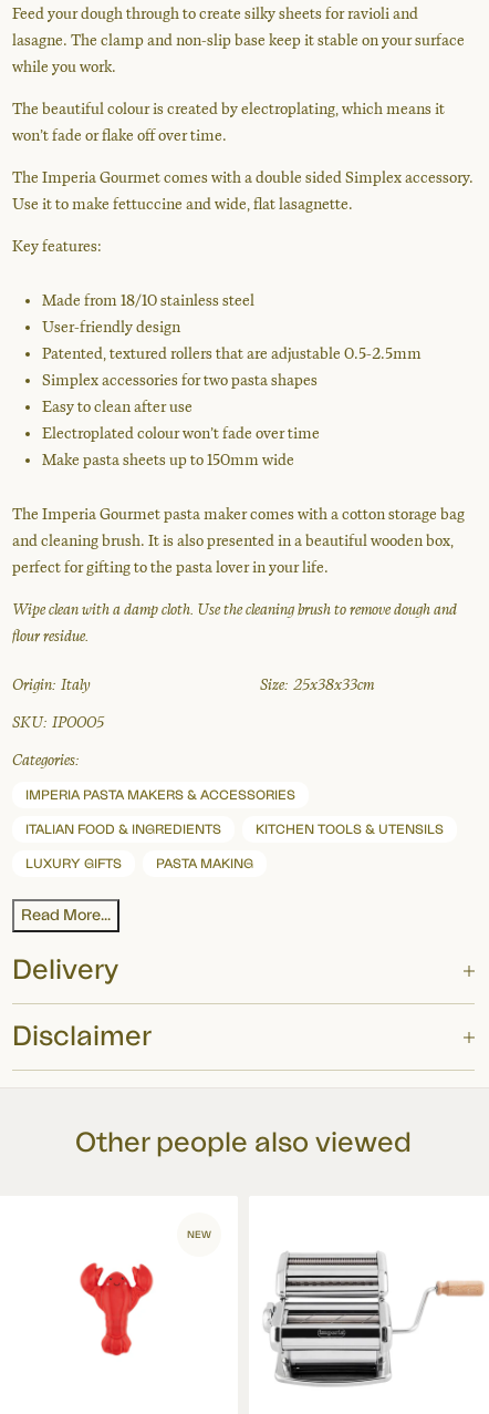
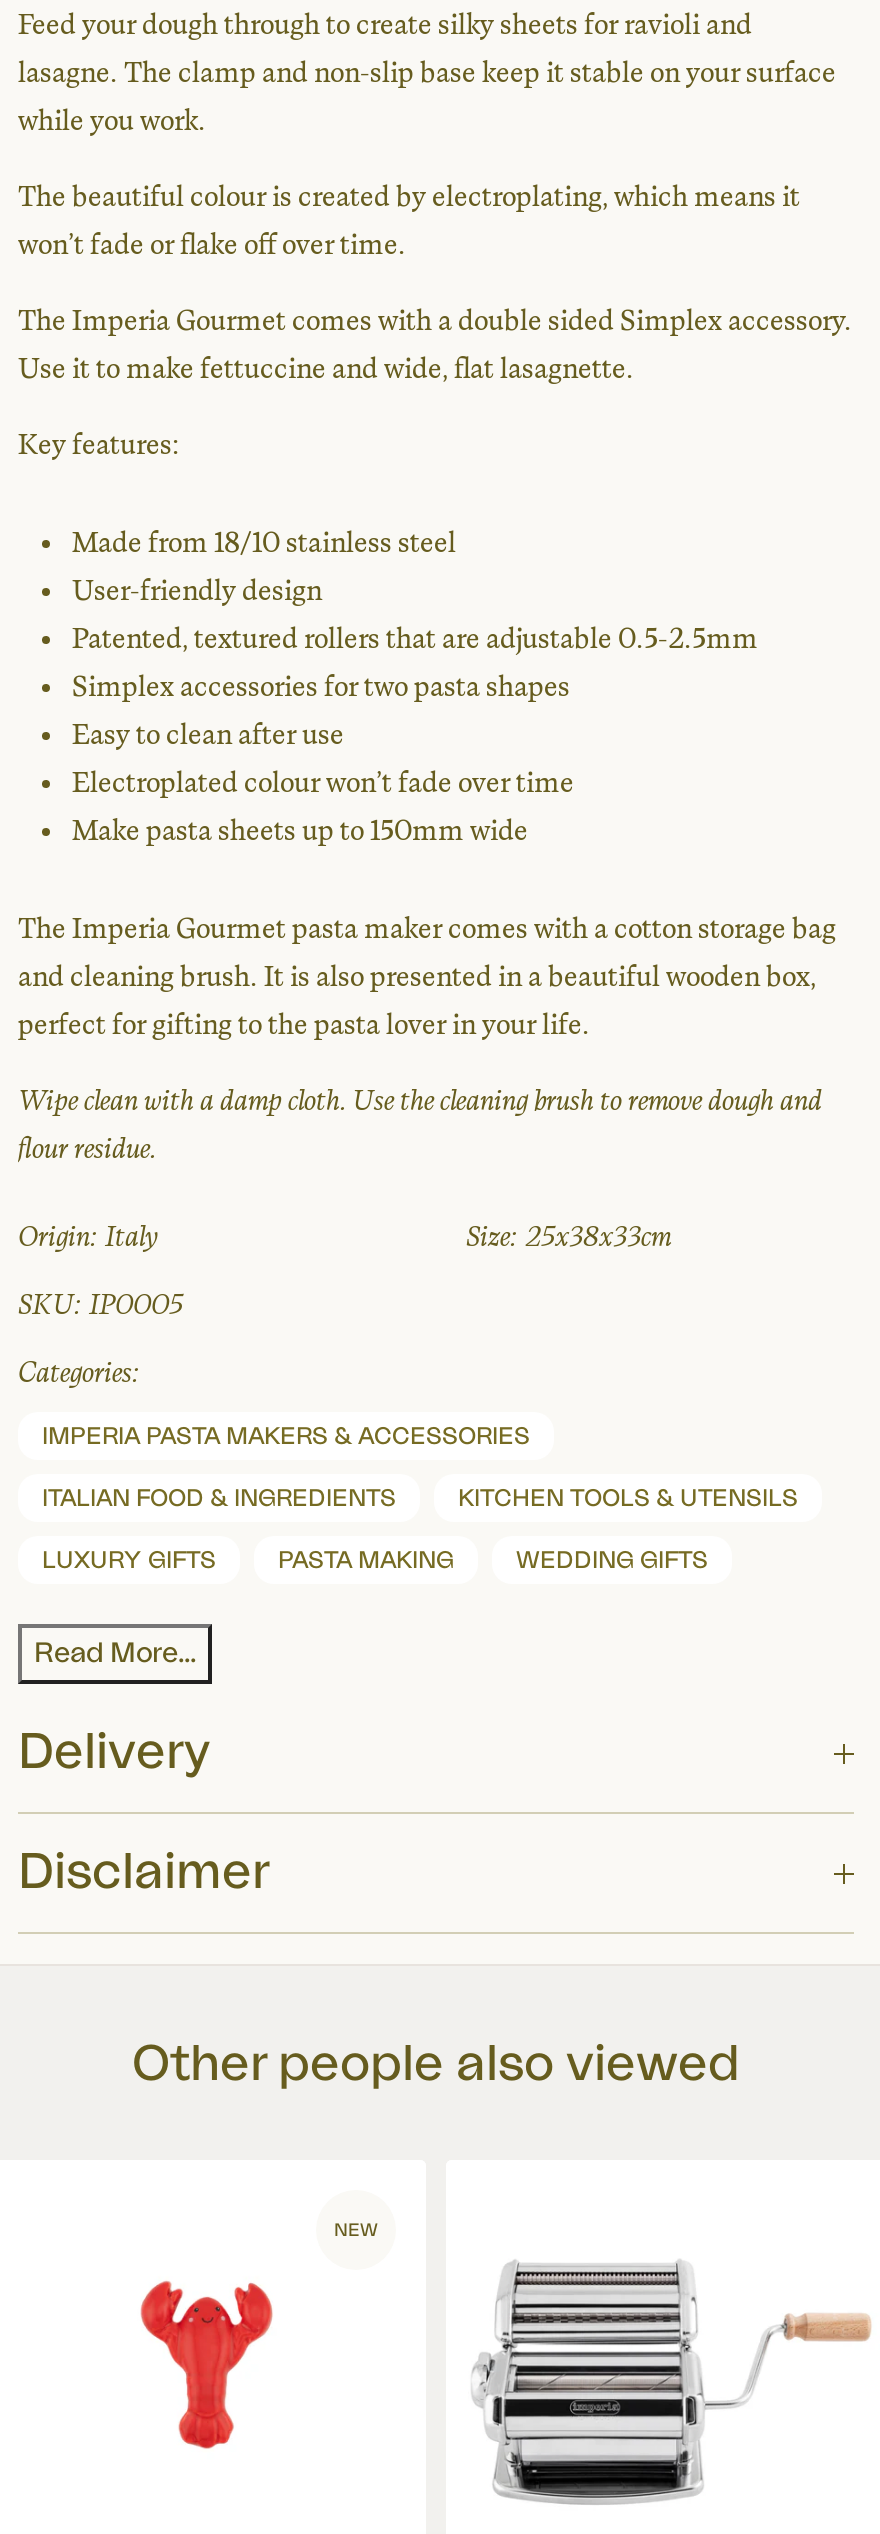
+ WEDDING GIFTS
